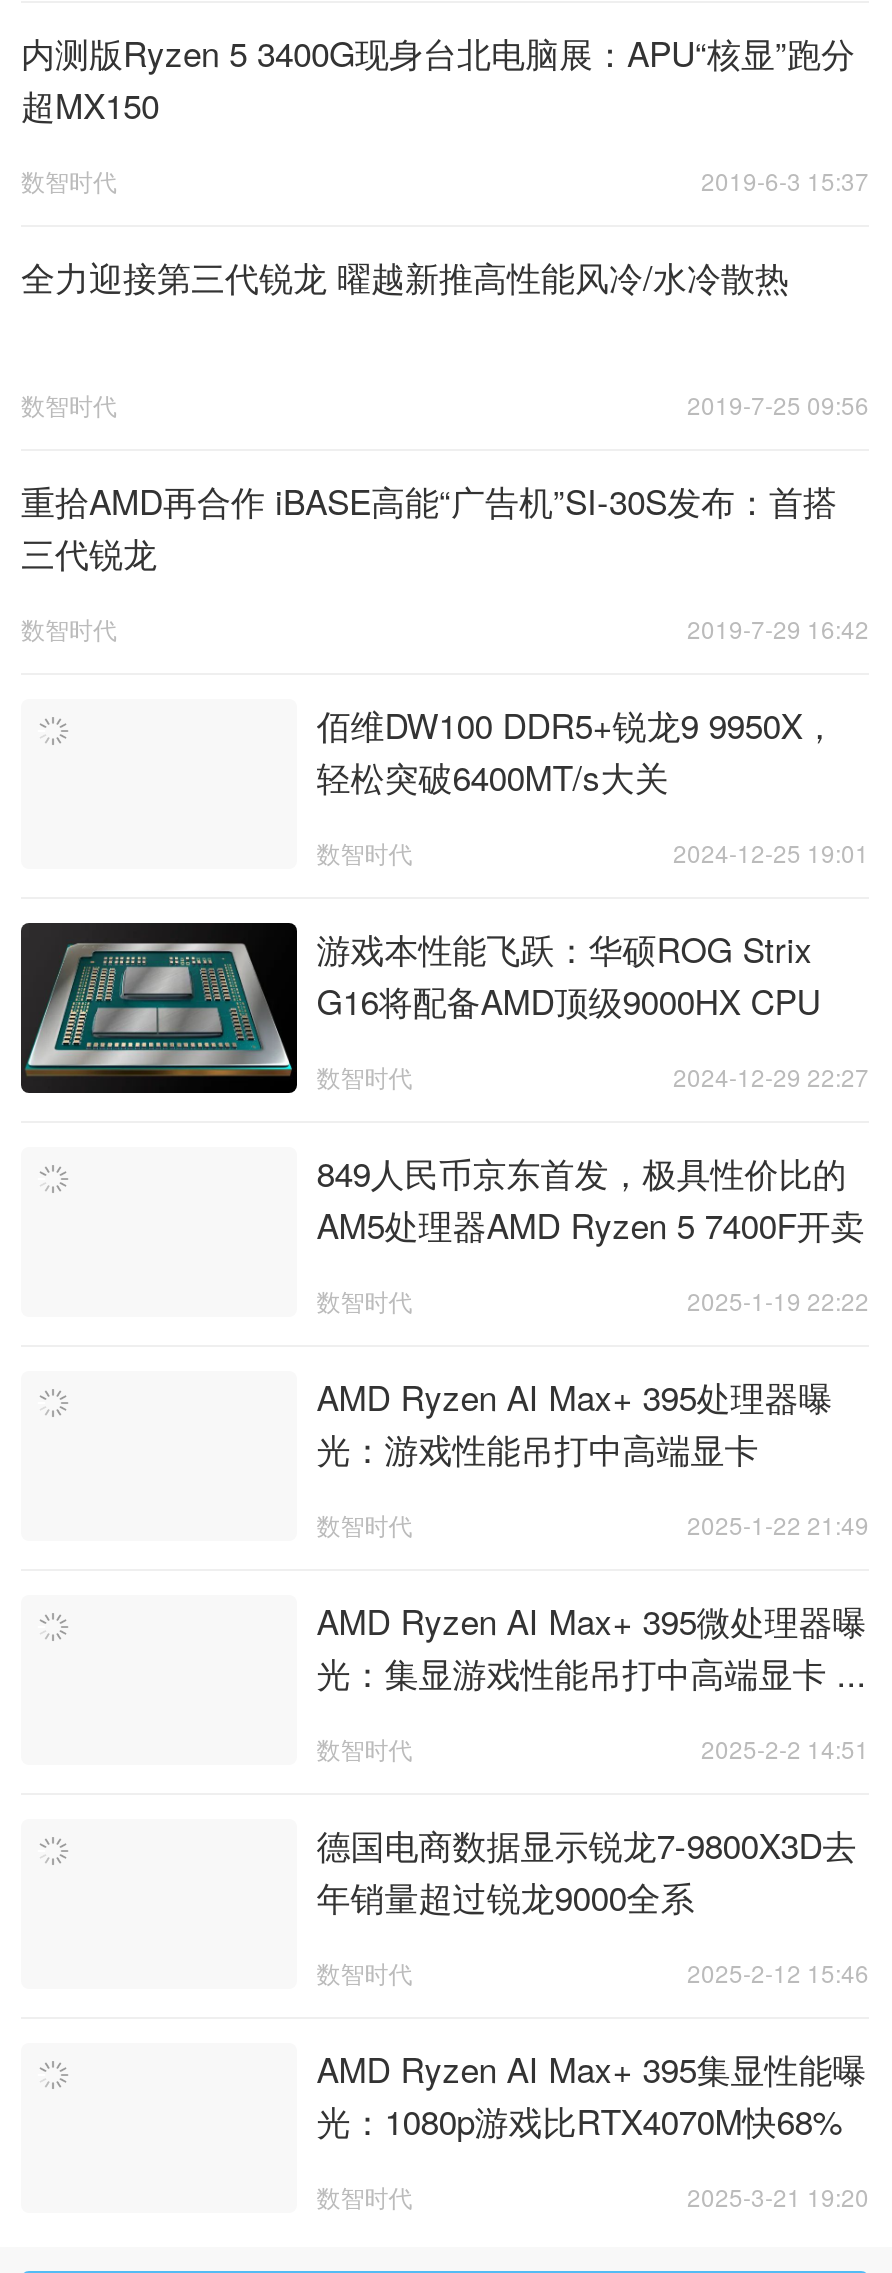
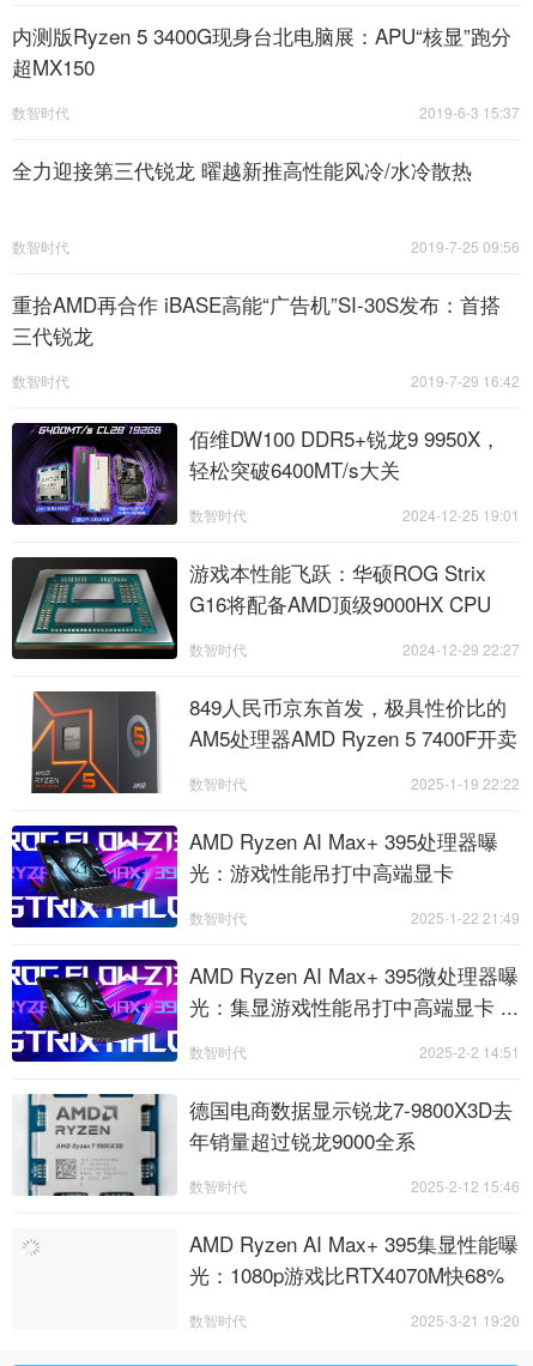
+ [image]

+ [image]

+ [image]

+ [image]

+ [image]
